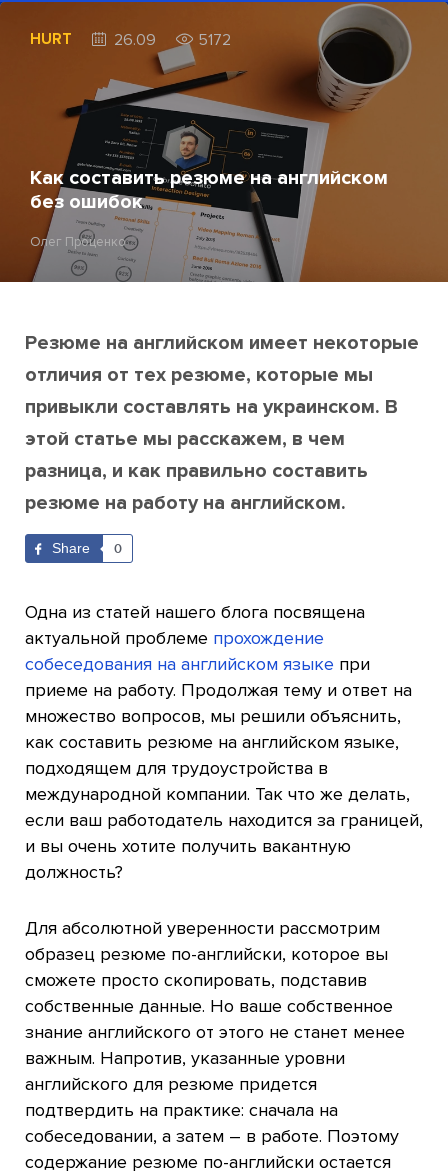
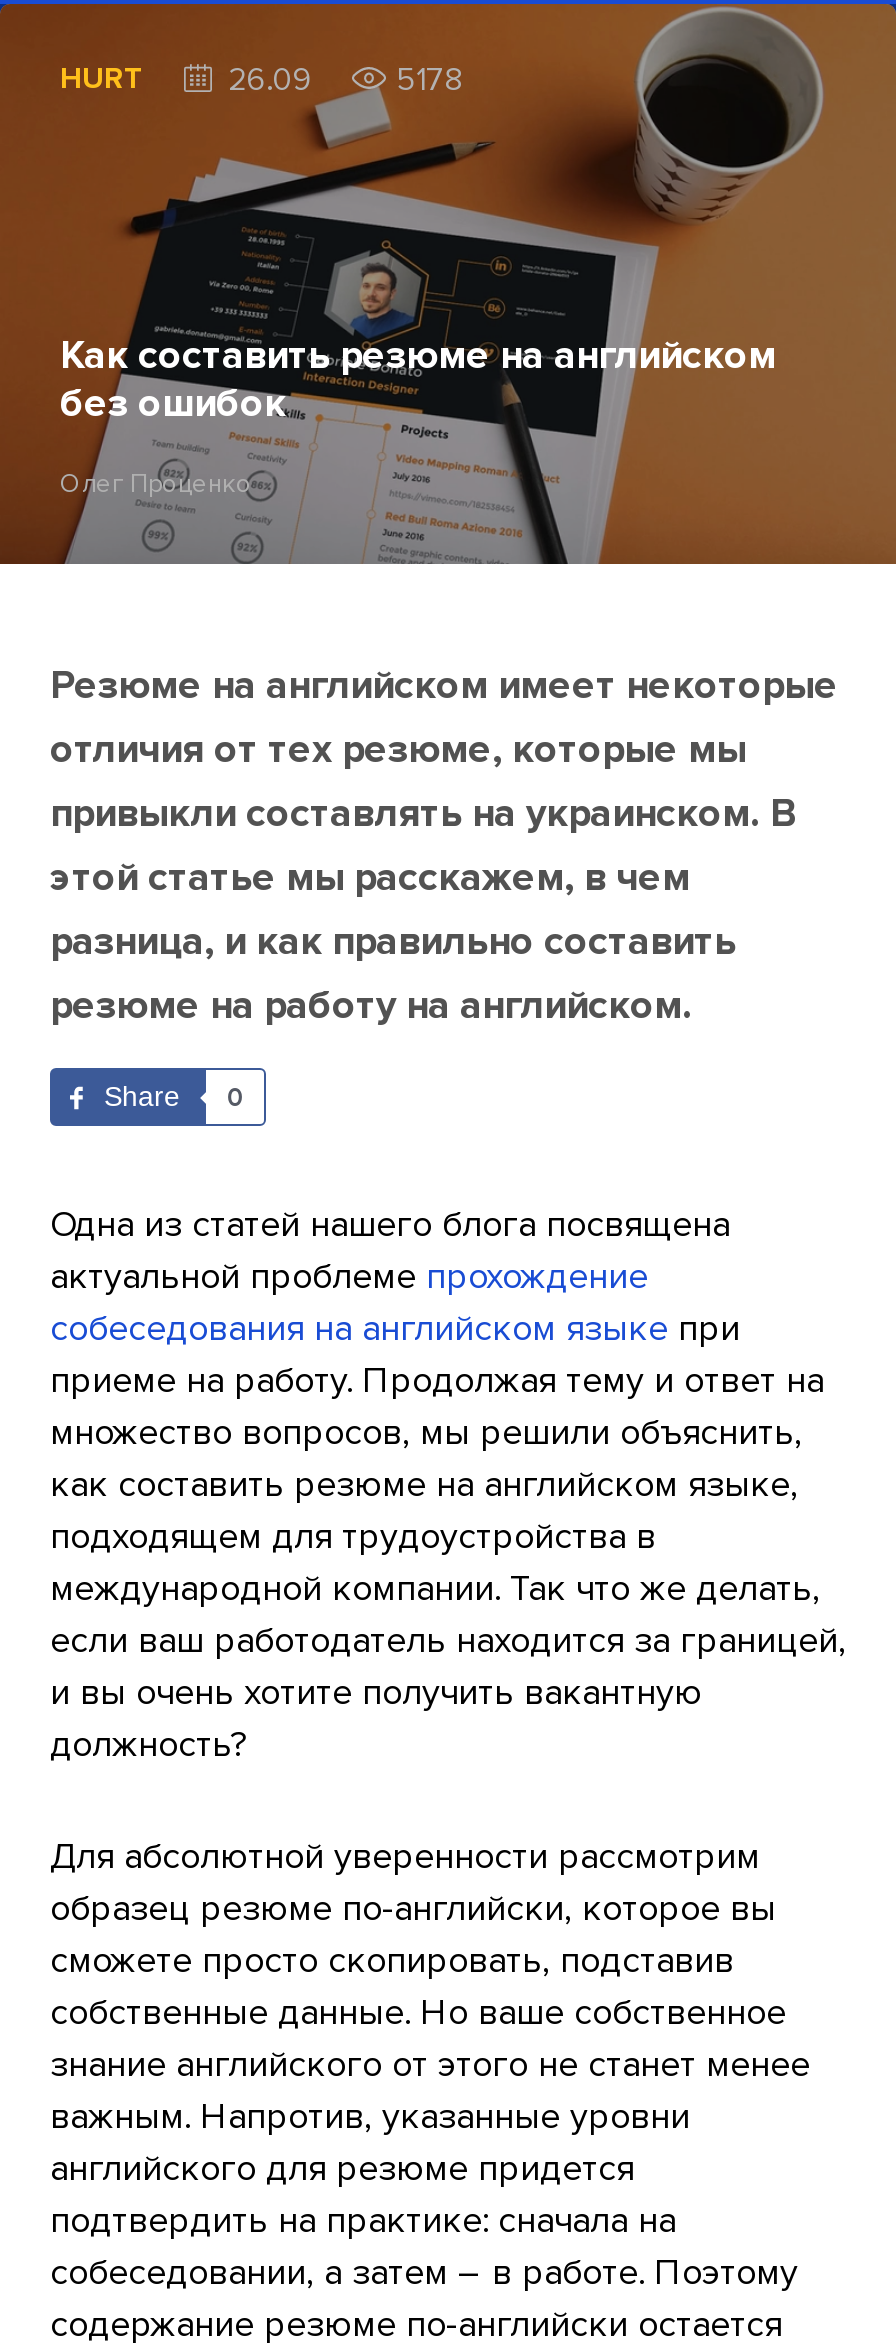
- 5172
+ 5178
